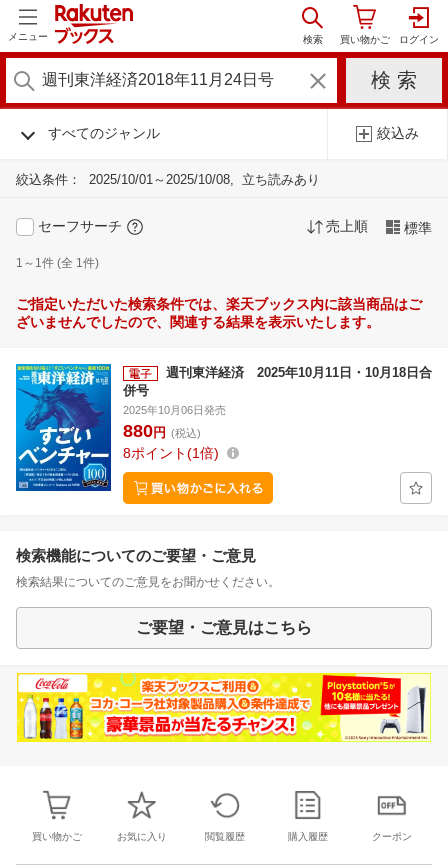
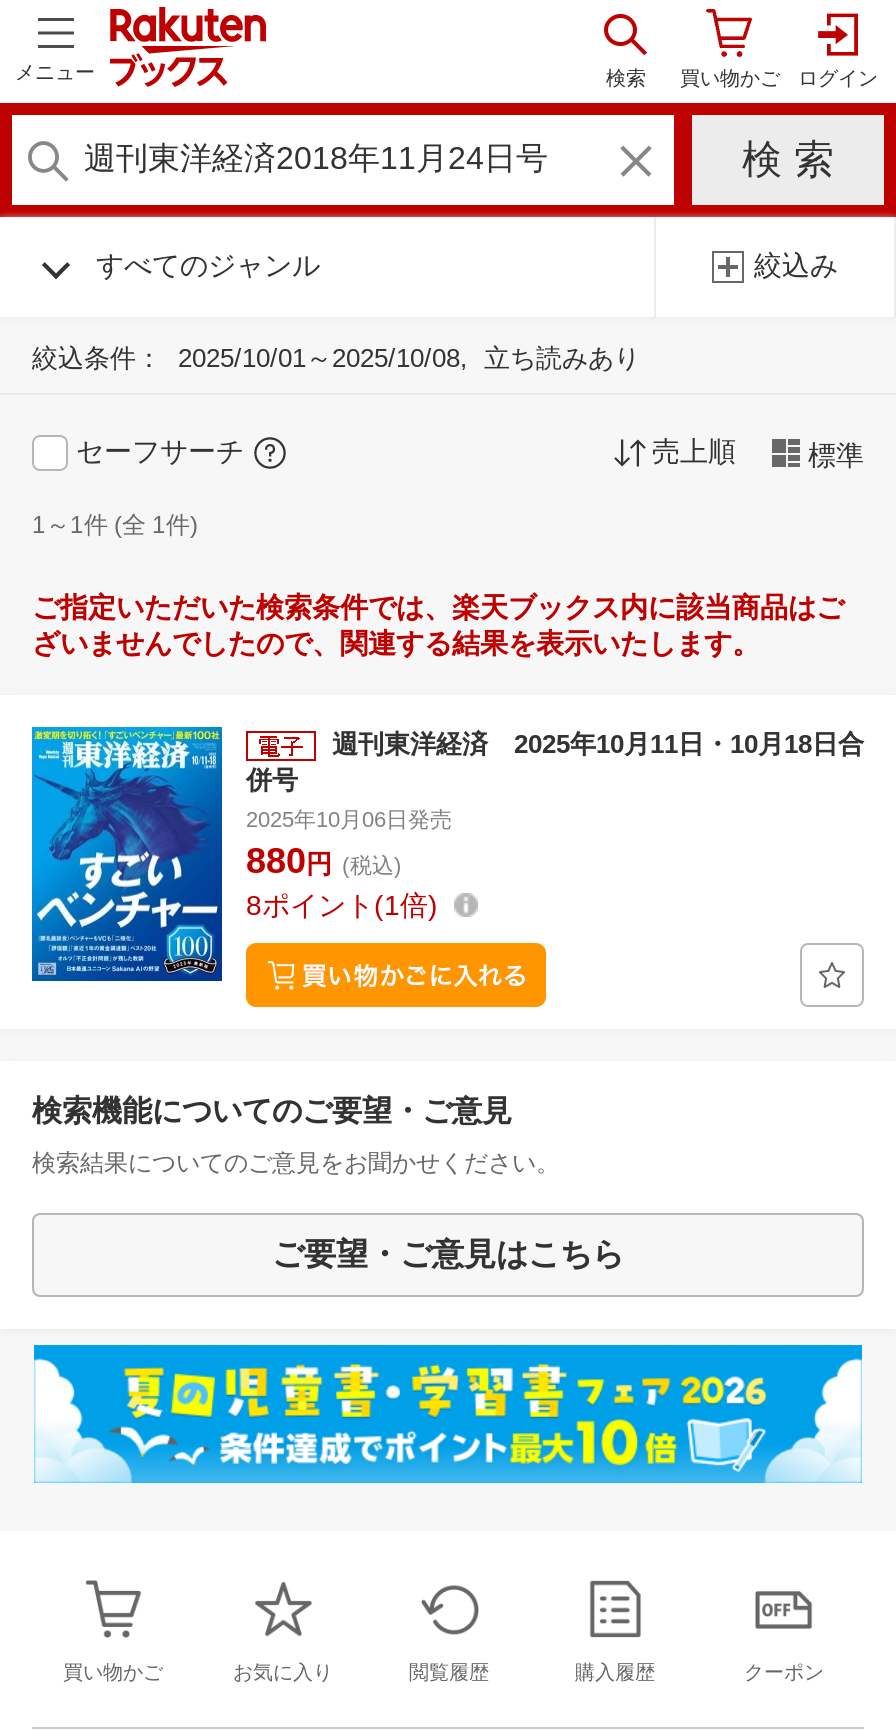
- [image]
+ [image]
